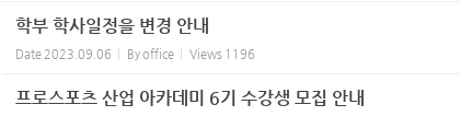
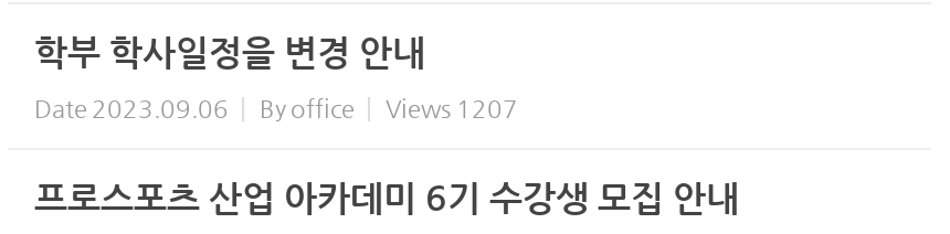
- Date 2023.09.06 By office Views 1196
+ Date 2023.09.06 By office Views 1207
